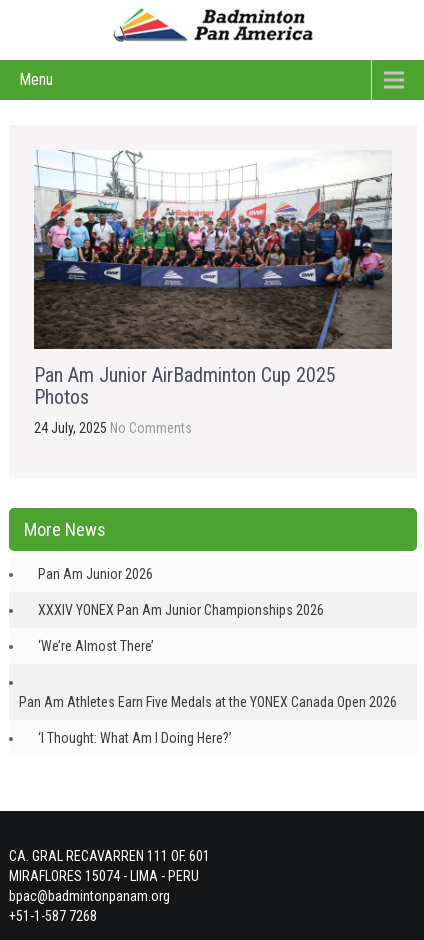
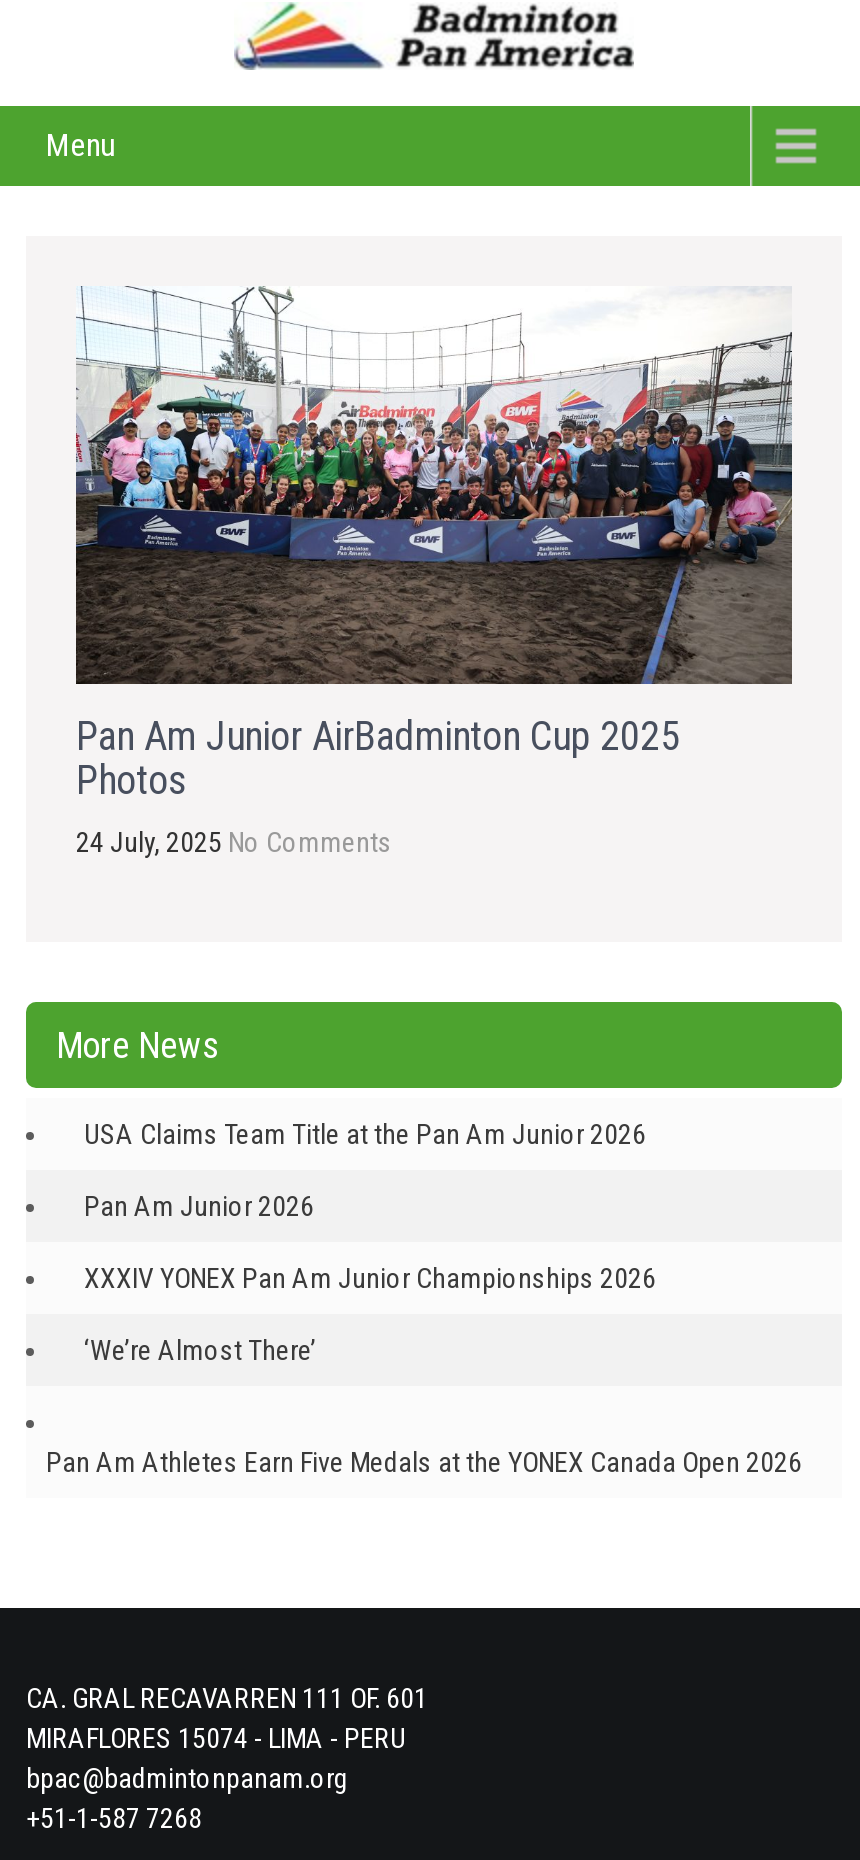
+ USA Claims Team Title at the Pan Am Junior 2026

moved down: Pan Am Junior 2026 | XXXIV YONEX Pan Am Junior Championships 2026 | ‘We’re Almost There’ | Pan Am Athletes Earn Five Medals at the YONEX Canada Open 2026

- ‘I Thought: What Am I Doing Here?’
